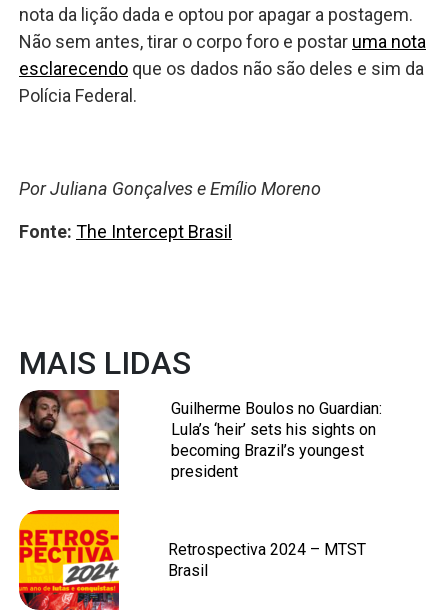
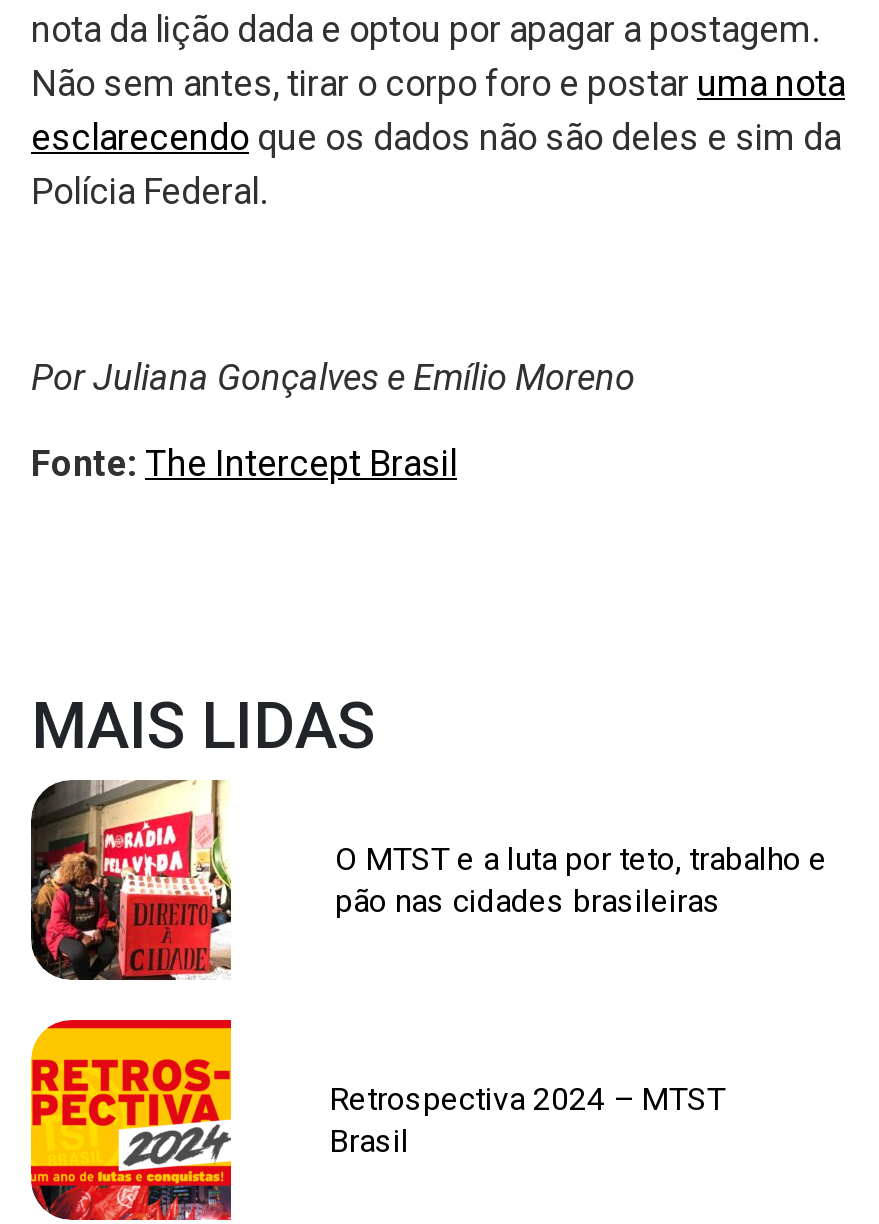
- [image]
+ [image]

- Guilherme Boulos no Guardian:
- Lula’s ‘heir’ sets his sights on
- becoming Brazil’s youngest
- president
+ O MTST e a luta por teto, trabalho e
+ pão nas cidades brasileiras
